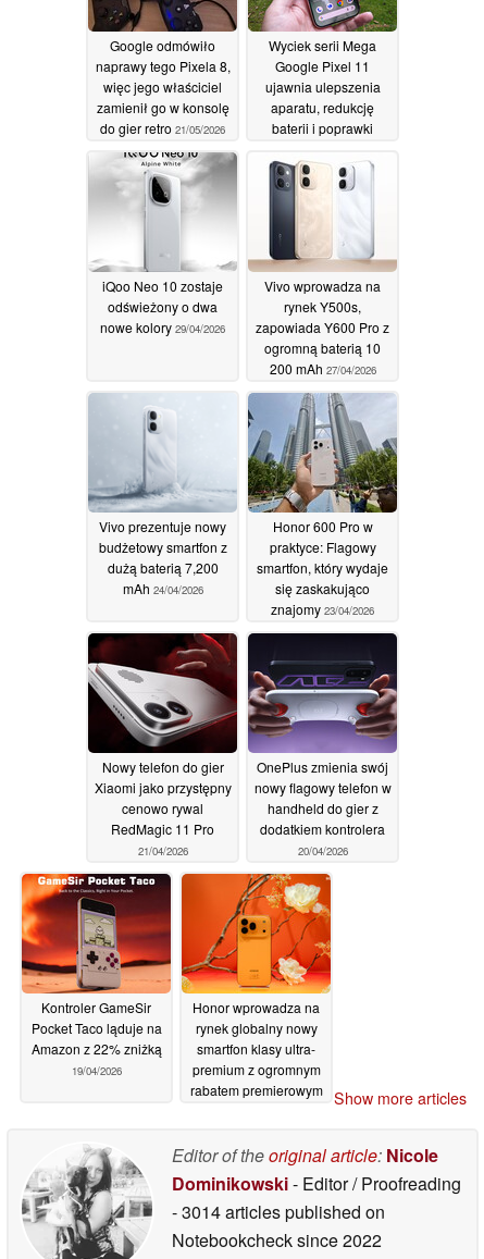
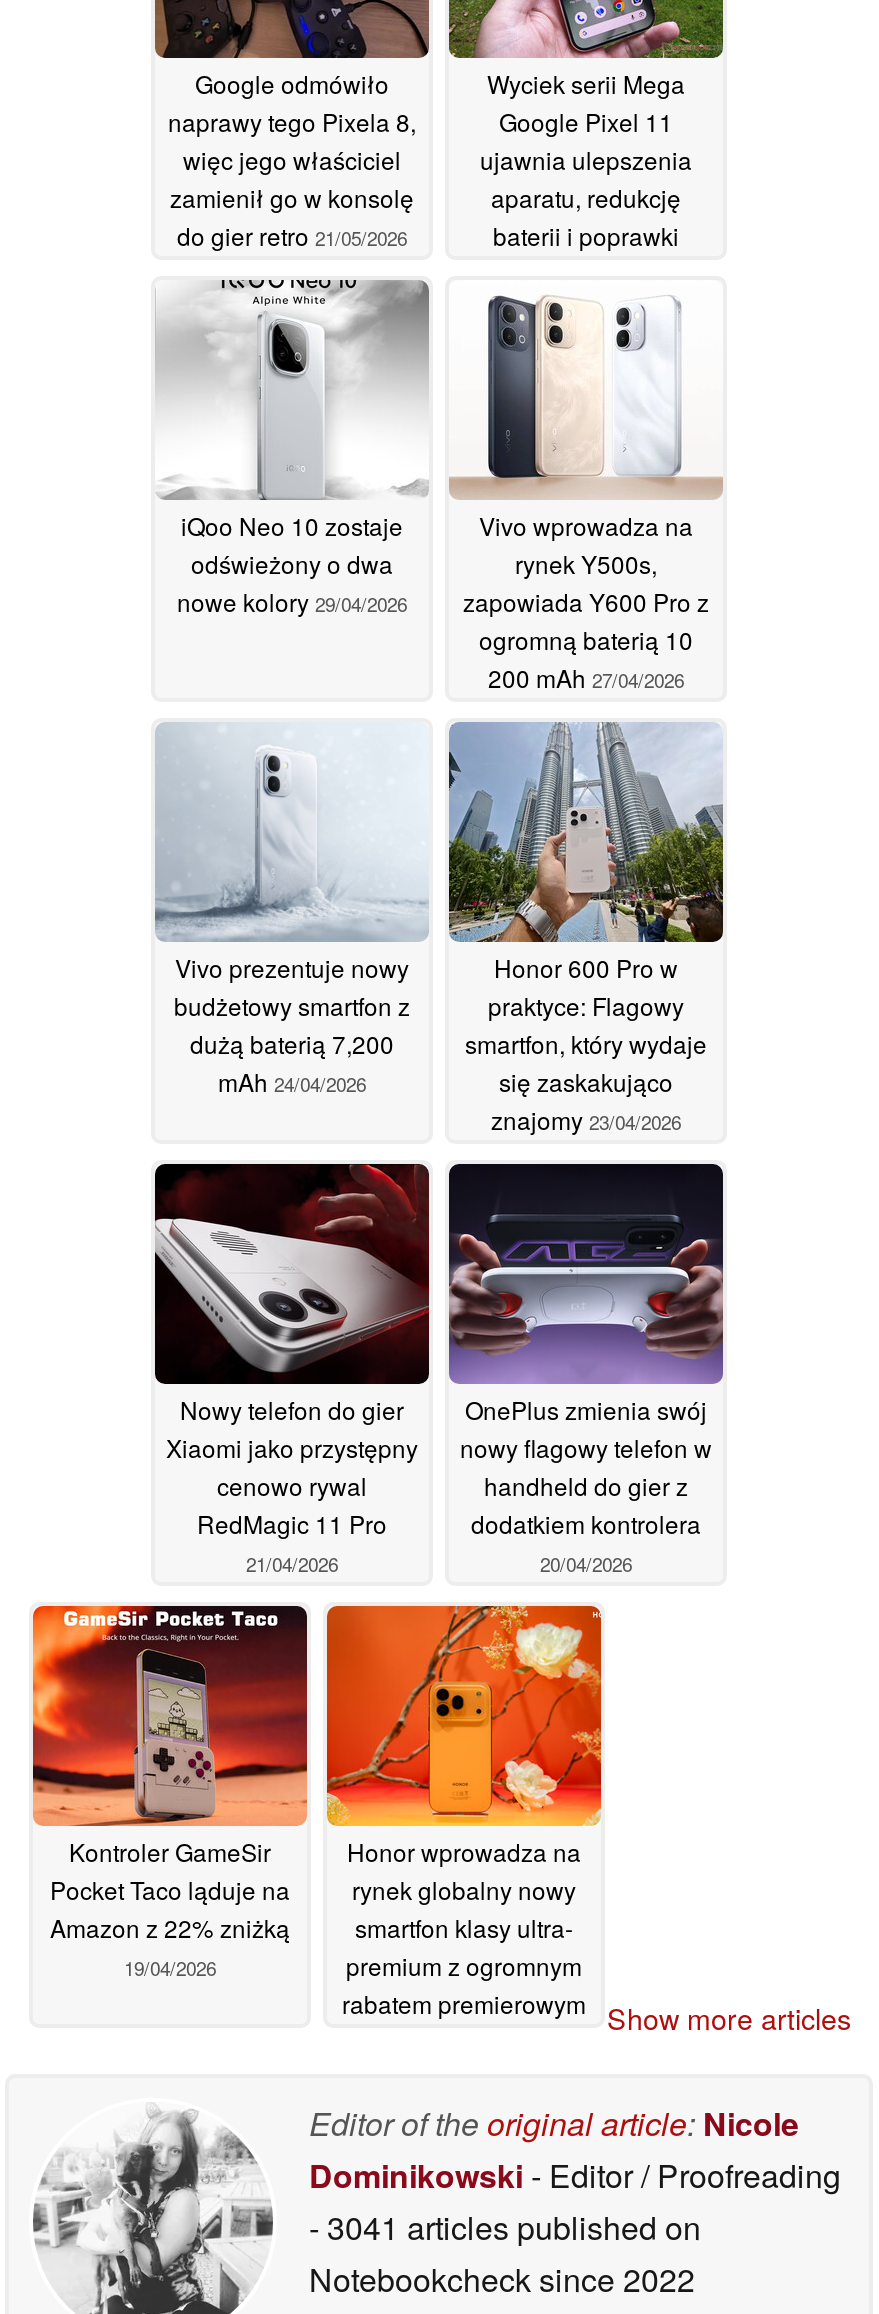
- - 3014 articles published on
+ - 3041 articles published on
